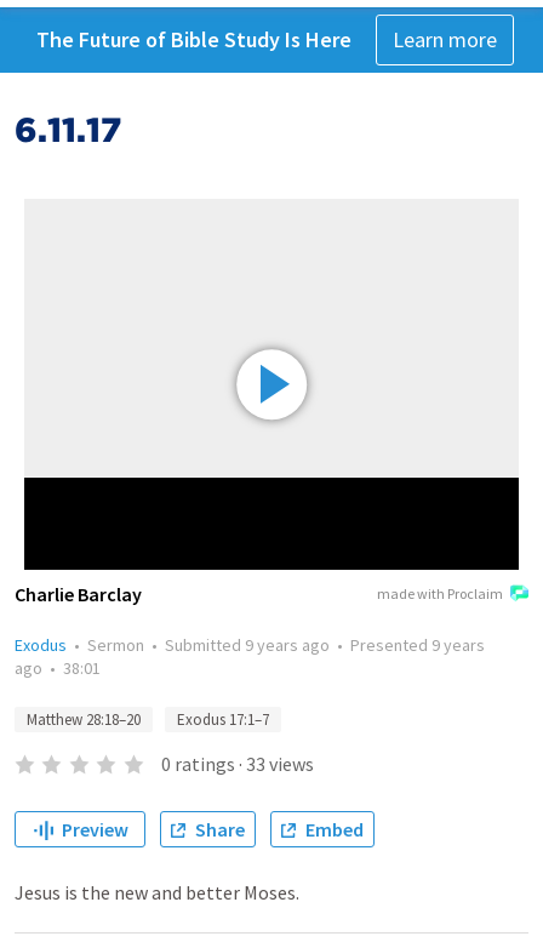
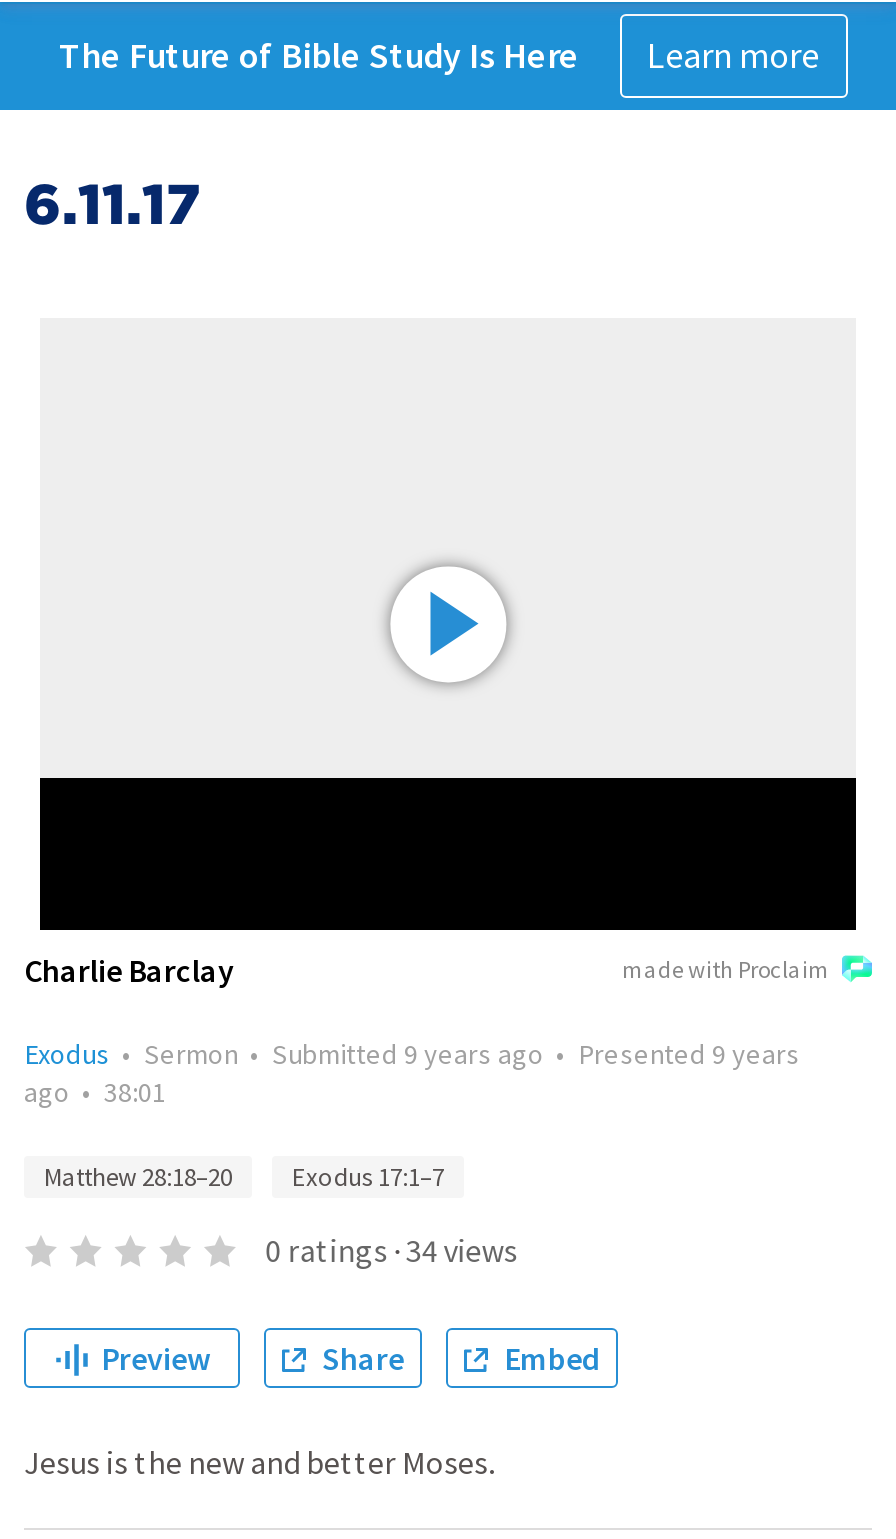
- 0 ratings · 33 views
+ 0 ratings · 34 views
